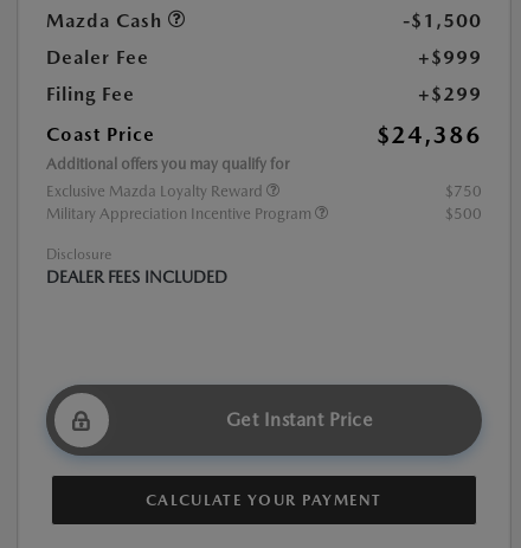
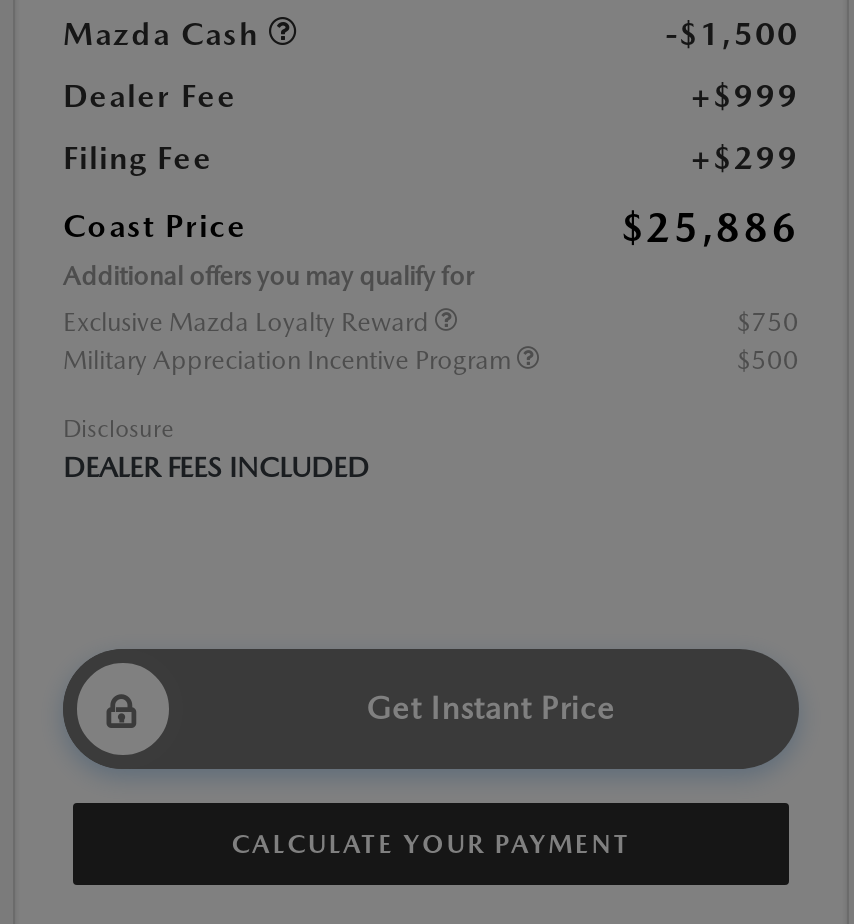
- $24,386
+ $25,886
